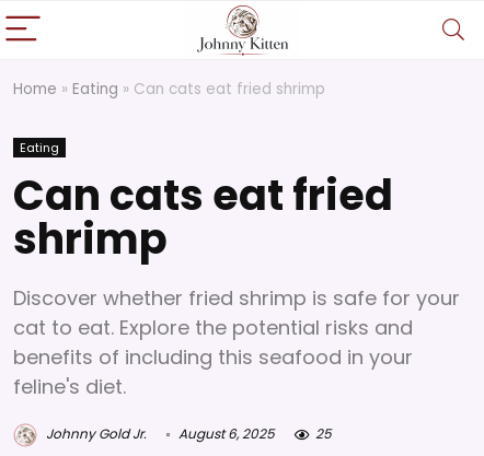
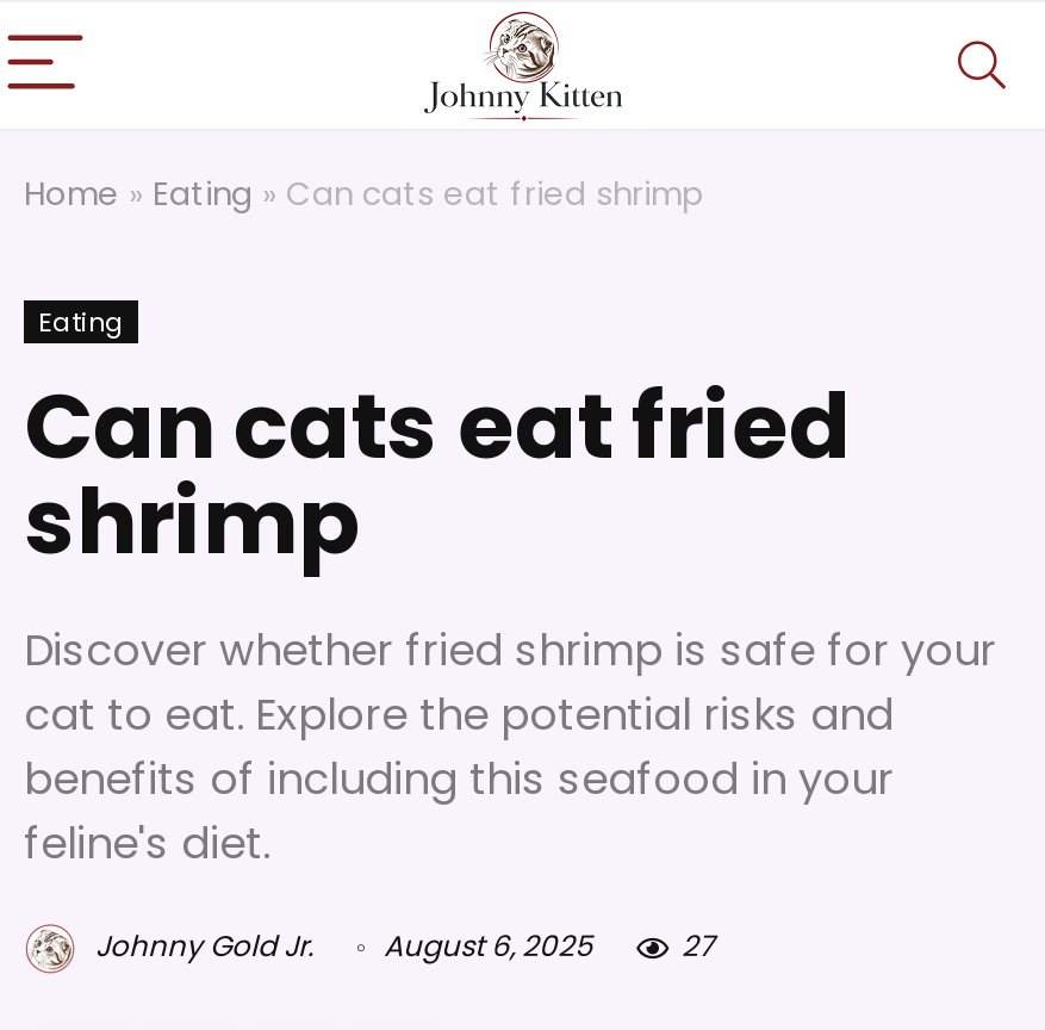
- 25
+ 27
